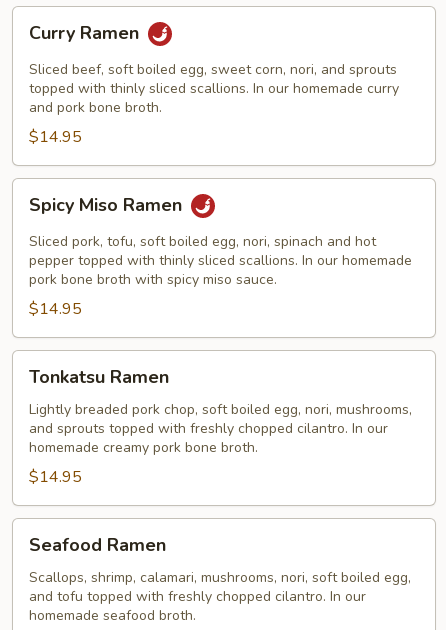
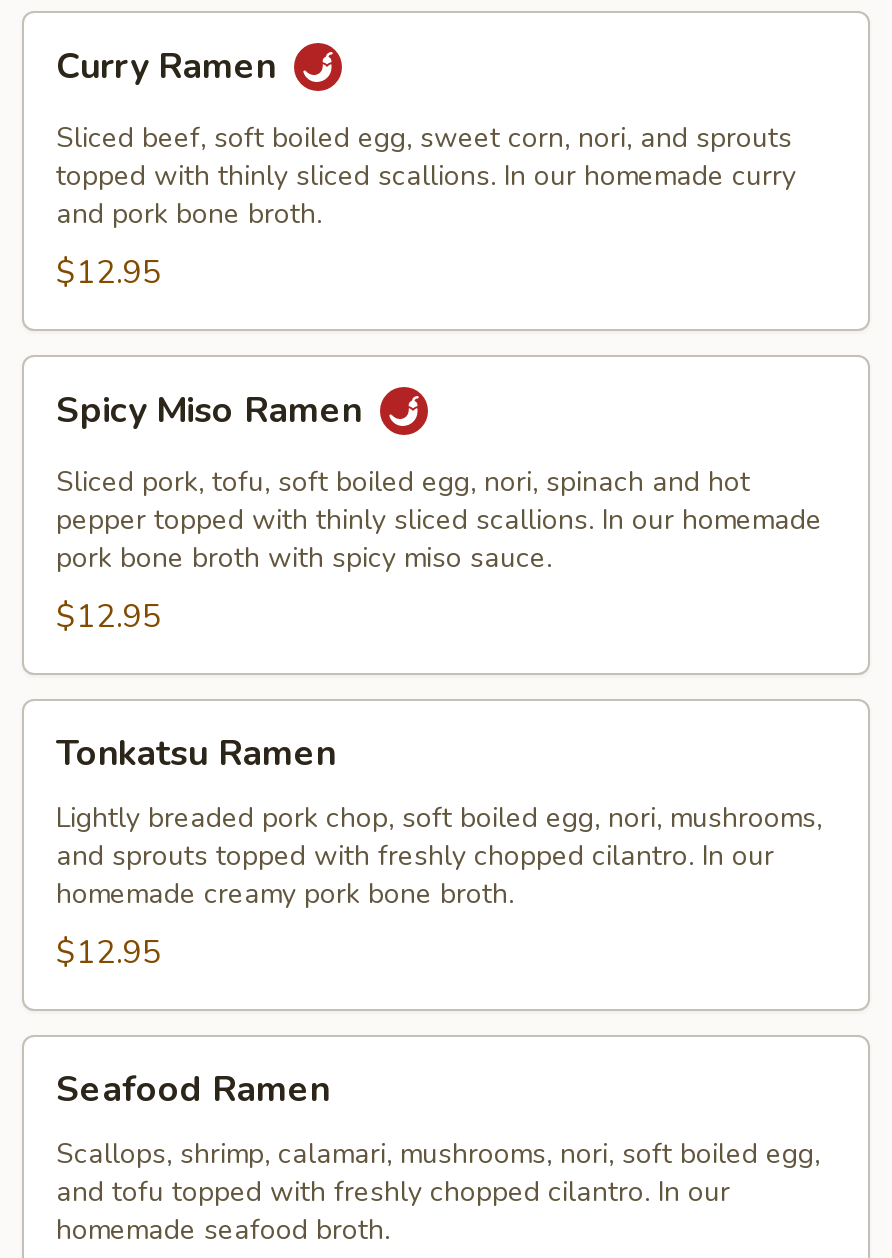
- $14.95
+ $12.95

- $14.95
+ $12.95

- $14.95
+ $12.95
